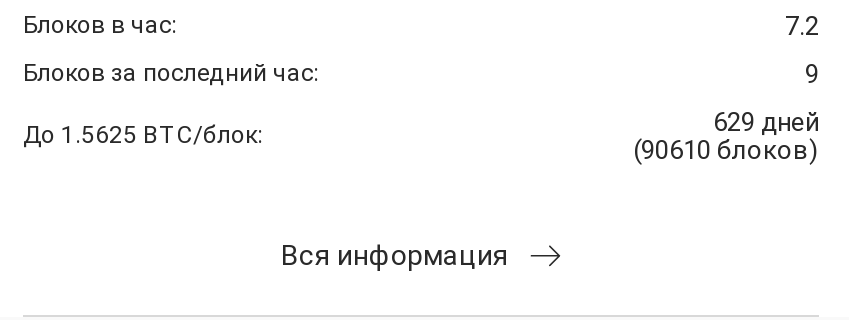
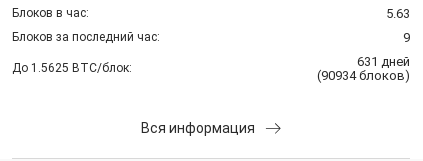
- 7.2
+ 5.63

- 629 дней
+ 631 дней

- (90610 блоков)
+ (90934 блоков)
